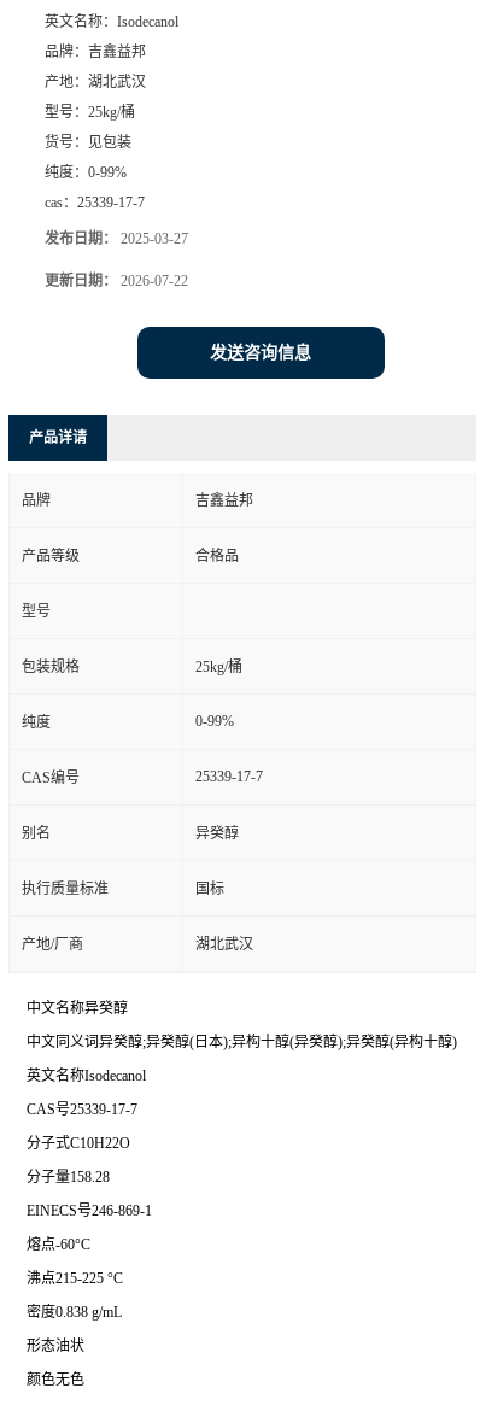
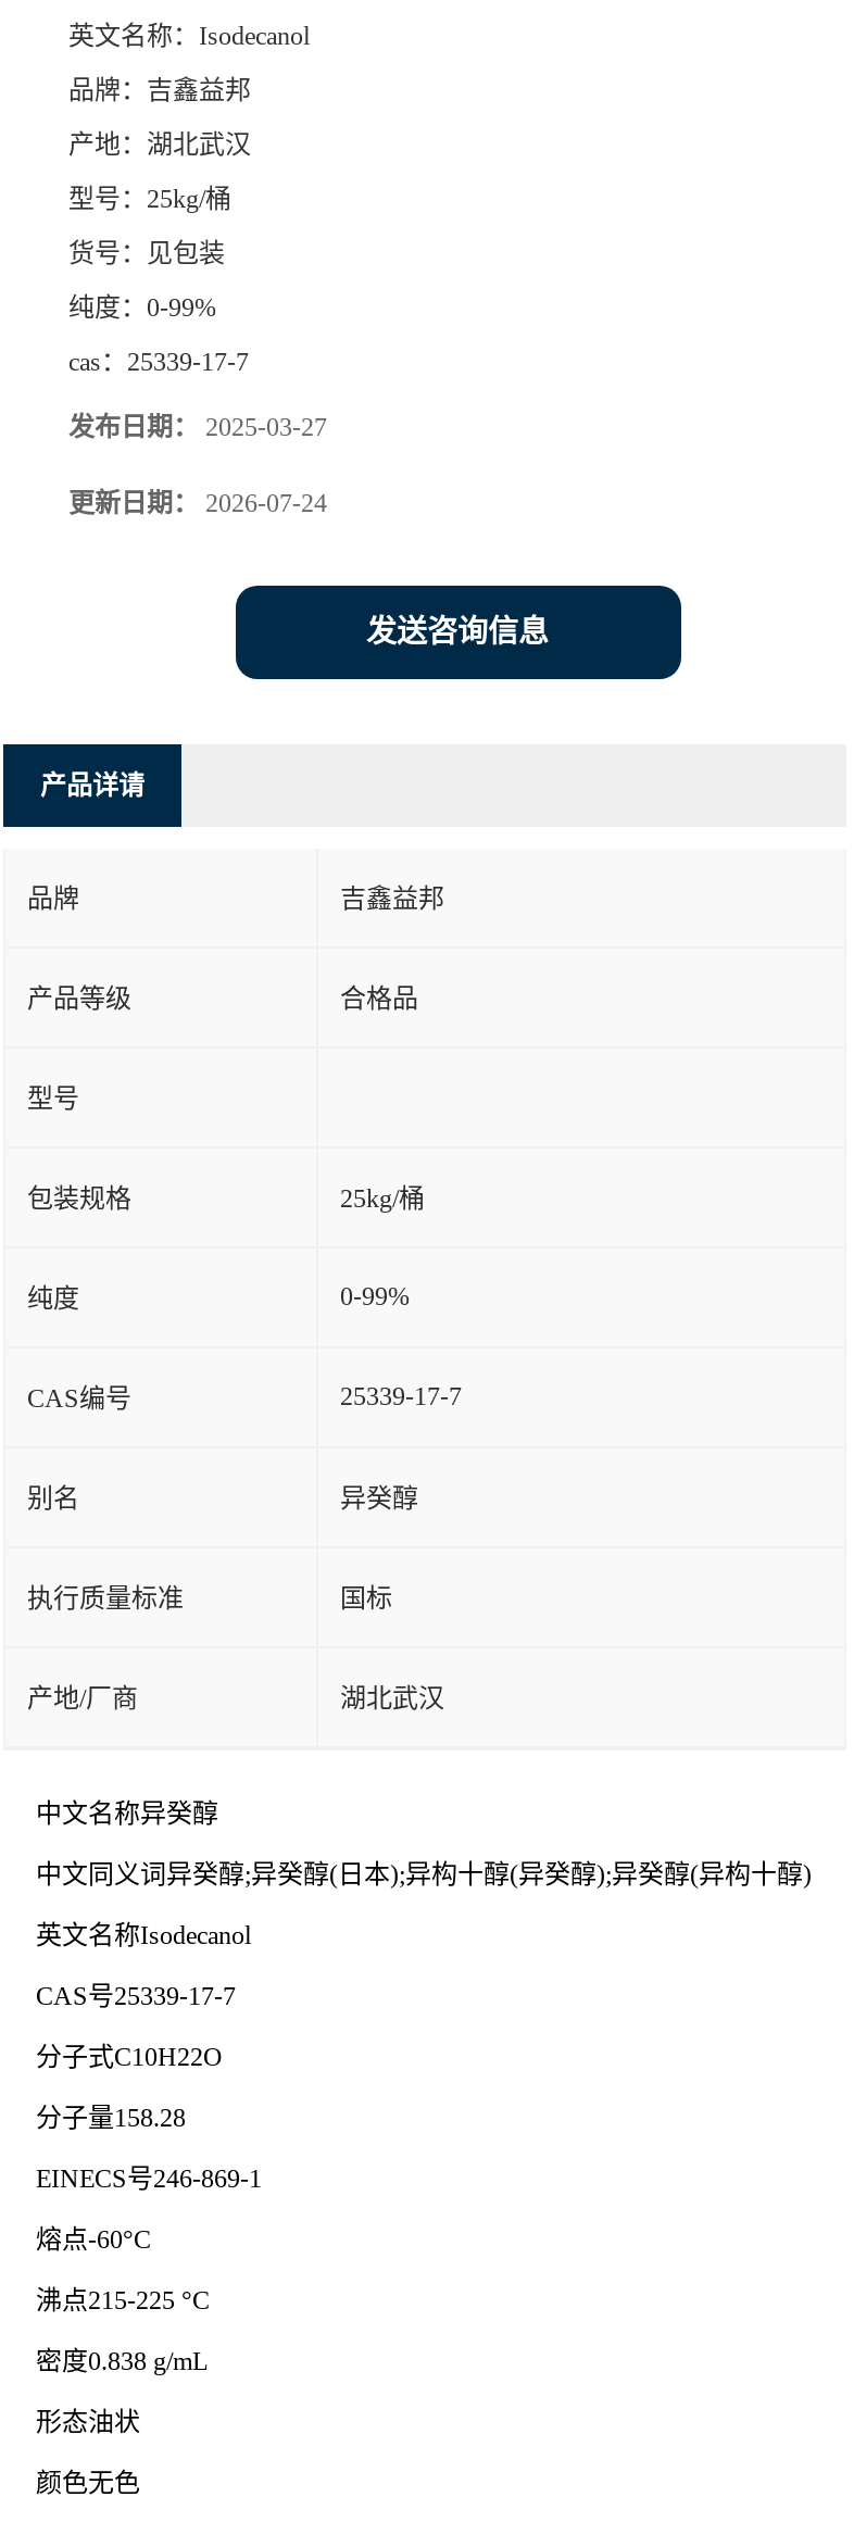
- 更新日期：2026-07-22
+ 更新日期：2026-07-24
